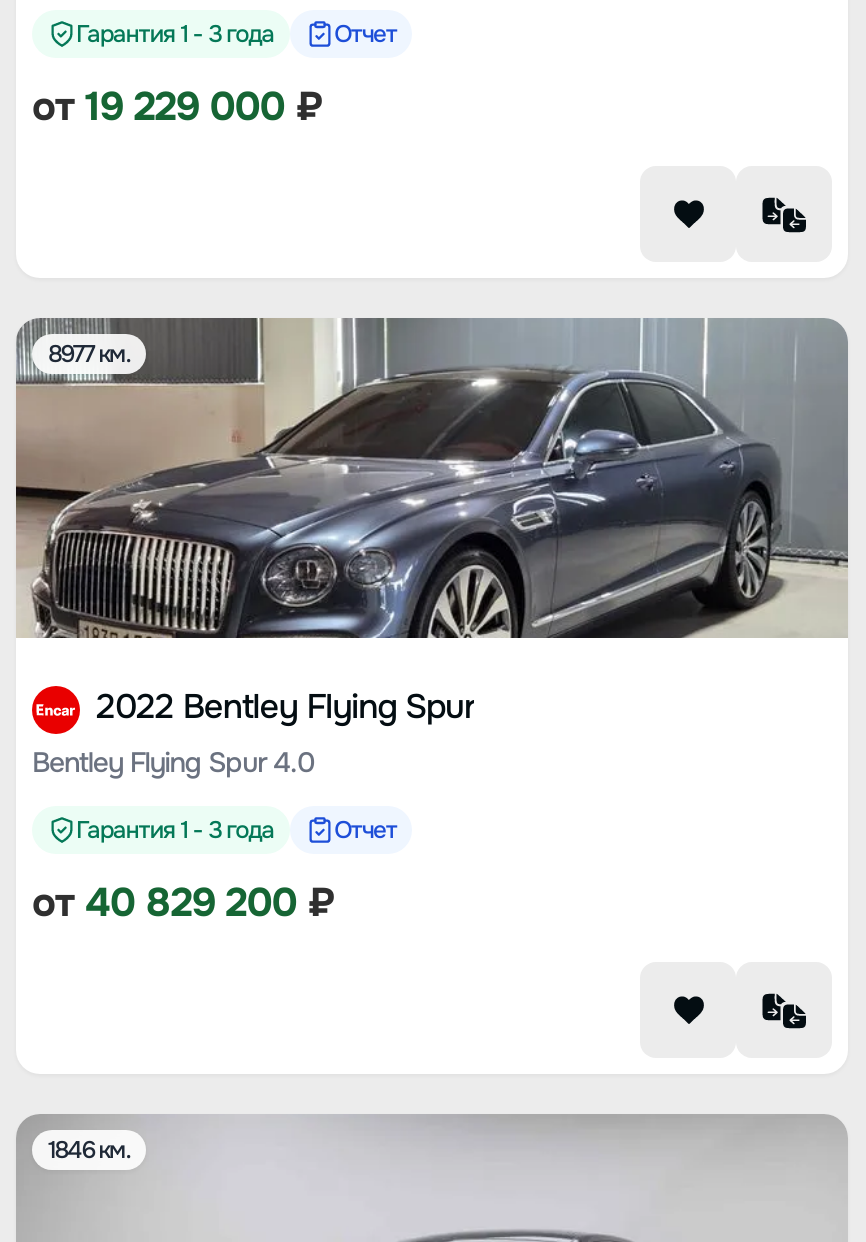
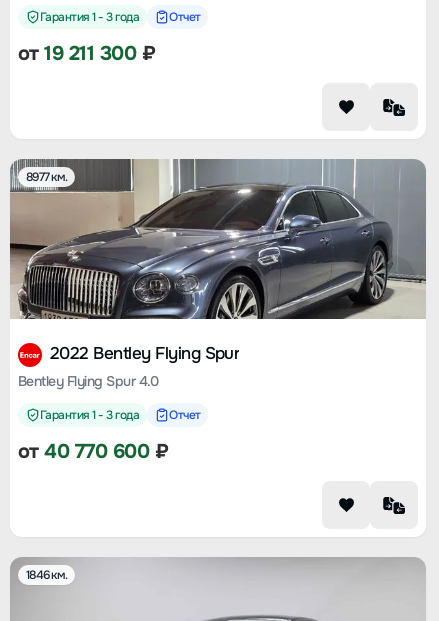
- от 19 229 000 ₽
+ от 19 211 300 ₽

- от 40 829 200 ₽
+ от 40 770 600 ₽
